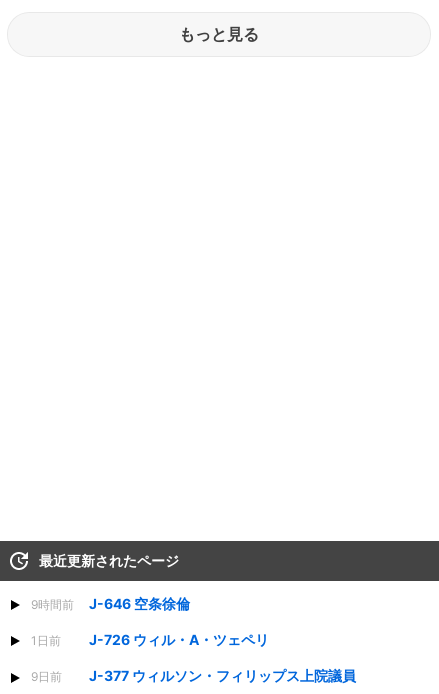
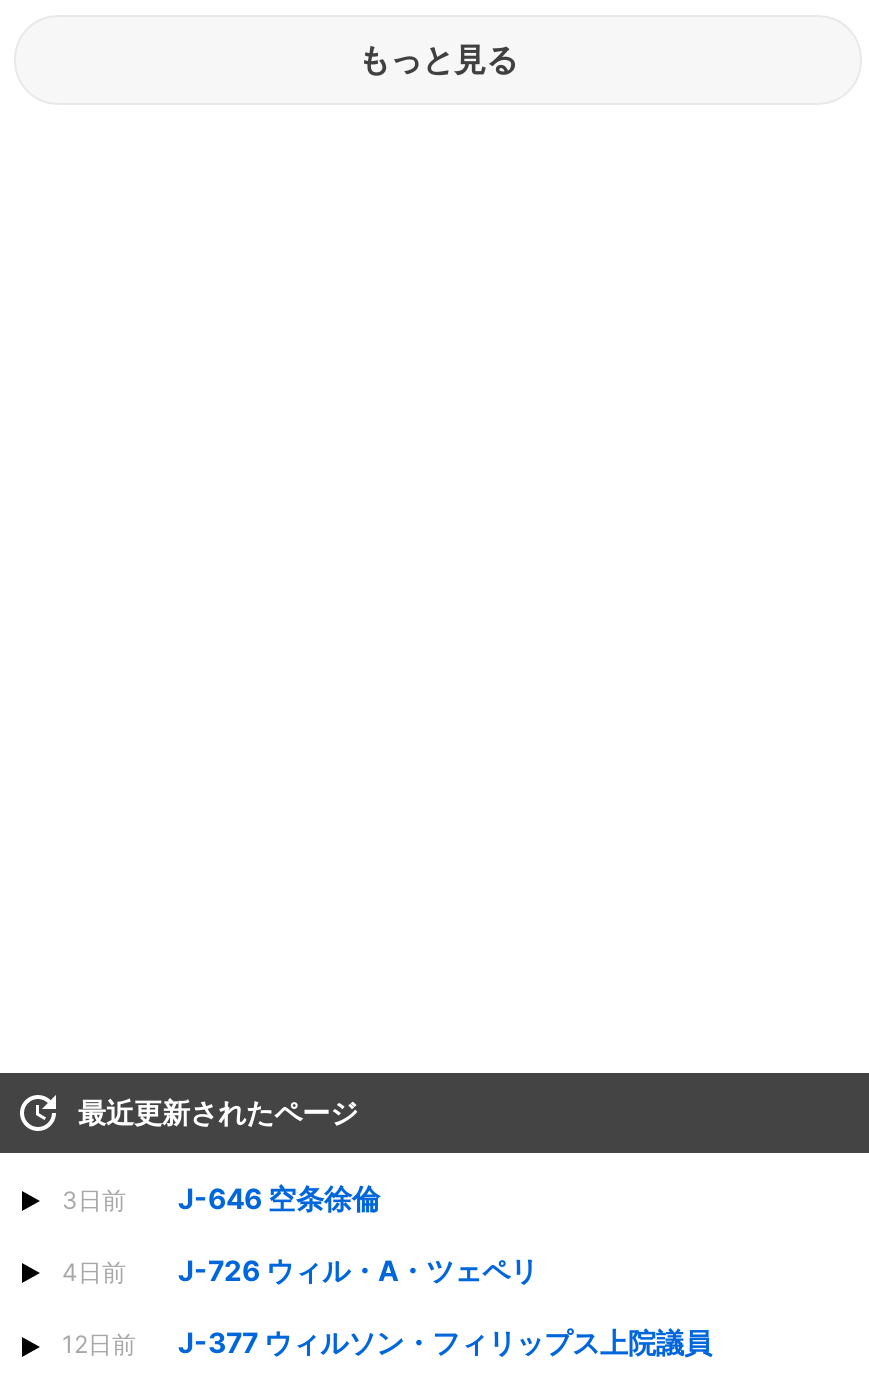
- 9時間前 J-646 空条徐倫
+ 3日前 J-646 空条徐倫

- 1日前 J-726 ウィル・A・ツェペリ
+ 4日前 J-726 ウィル・A・ツェペリ

- 9日前 J-377 ウィルソン・フィリップス上院議員
+ 12日前 J-377 ウィルソン・フィリップス上院議員
